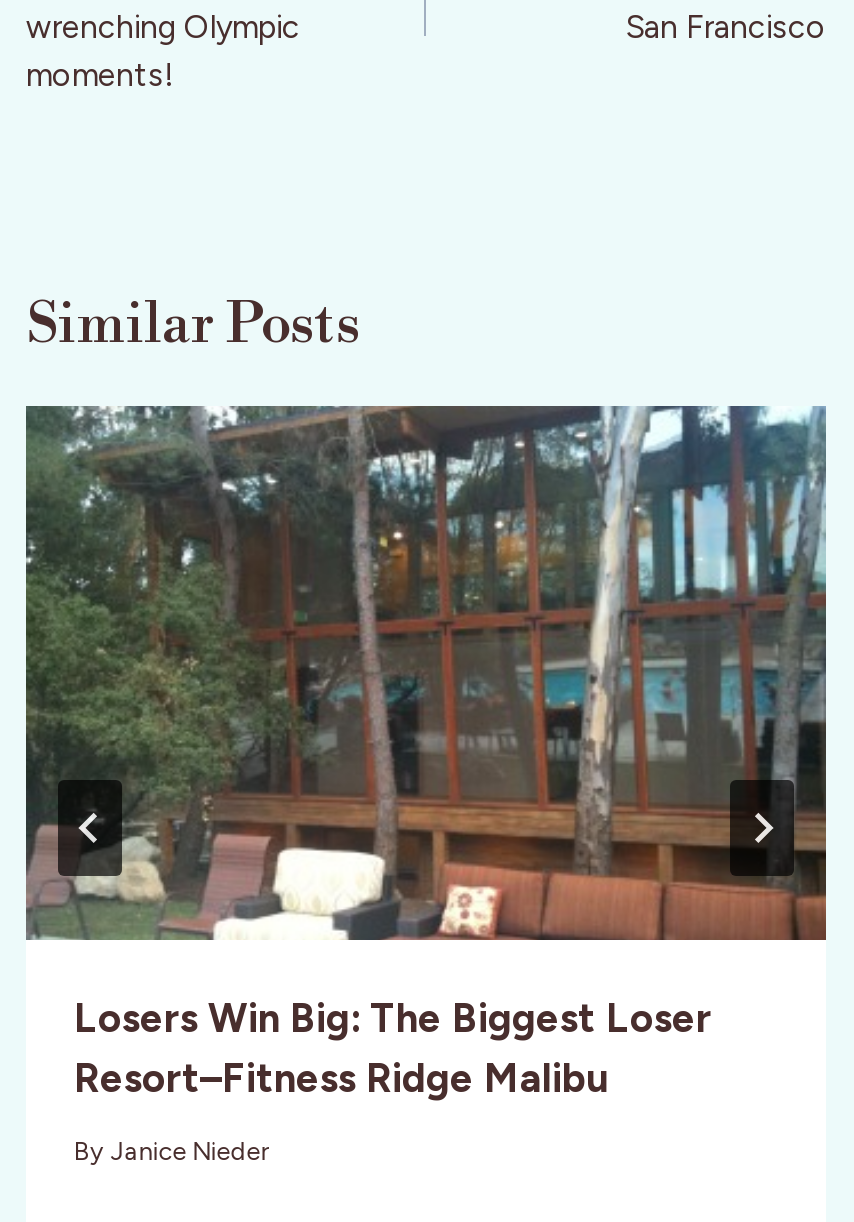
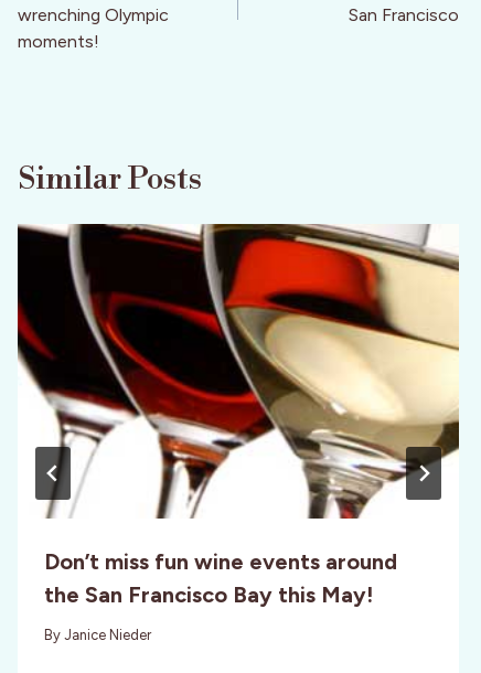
- [image]
- Losers Win Big: The Biggest Loser
- Resort–Fitness Ridge Malibu
+ [image]
+ Don’t miss fun wine events around
+ the San Francisco Bay this May!
